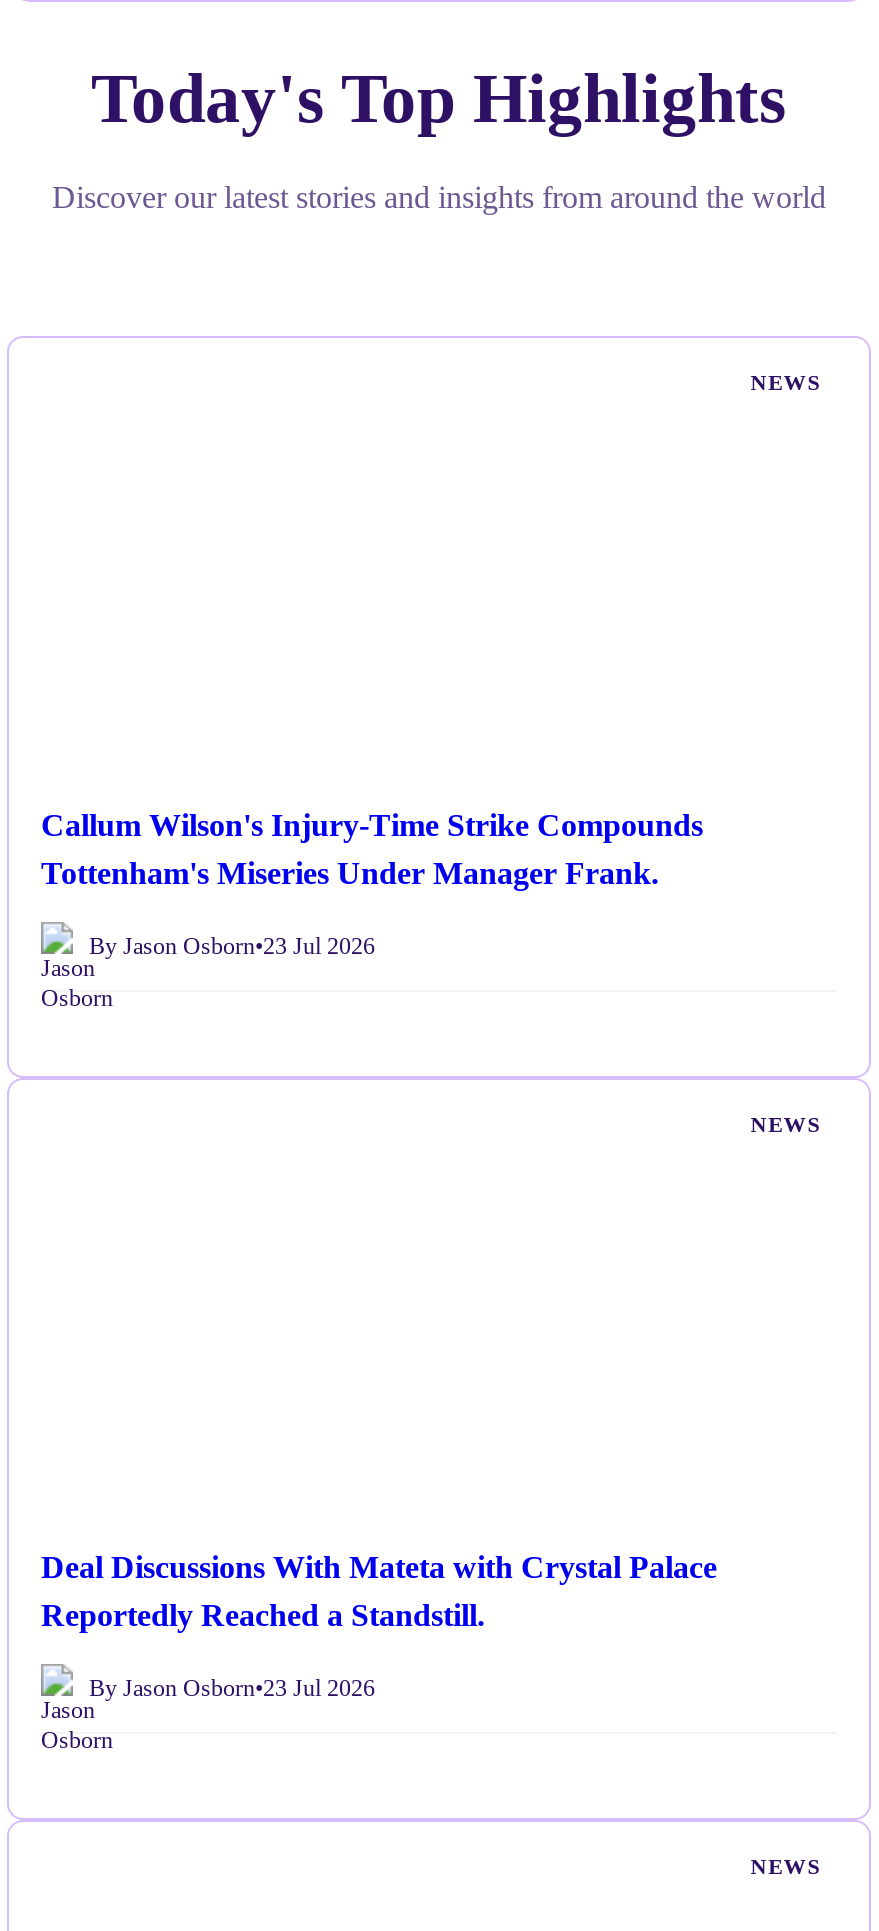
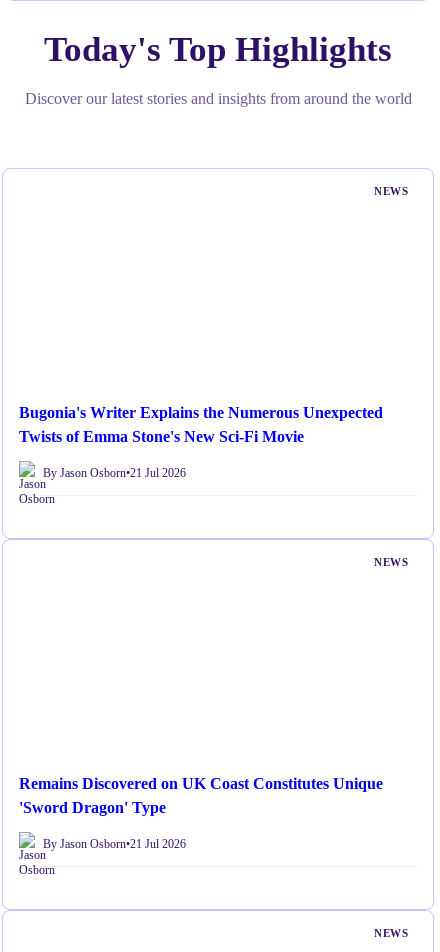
- Callum Wilson's Injury-Time Strike Compounds
- Tottenham's Miseries Under Manager Frank.
+ Bugonia's Writer Explains the Numerous Unexpected
+ Twists of Emma Stone's New Sci-Fi Movie

- By Jason Osborn•23 Jul 2026
+ By Jason Osborn•21 Jul 2026

- Deal Discussions With Mateta with Crystal Palace
- Reportedly Reached a Standstill.
+ Remains Discovered on UK Coast Constitutes Unique
+ 'Sword Dragon' Type

- By Jason Osborn•23 Jul 2026
+ By Jason Osborn•21 Jul 2026
